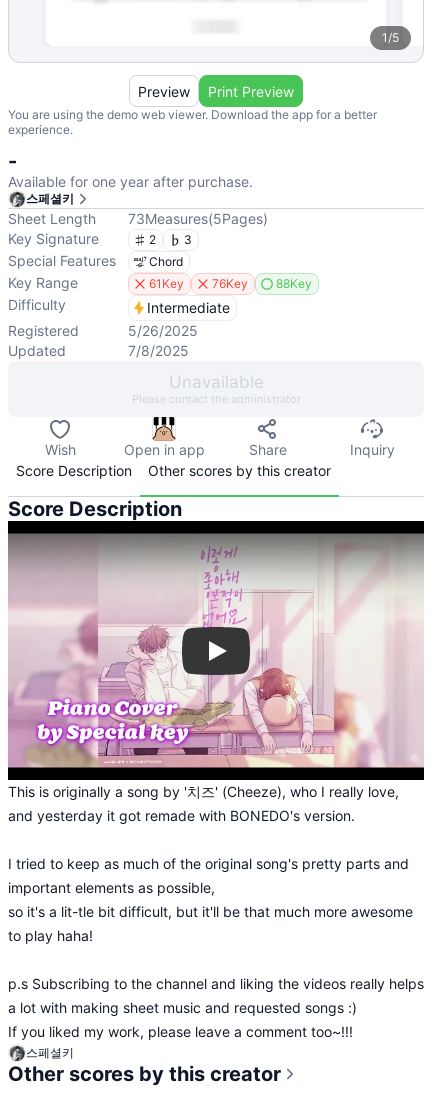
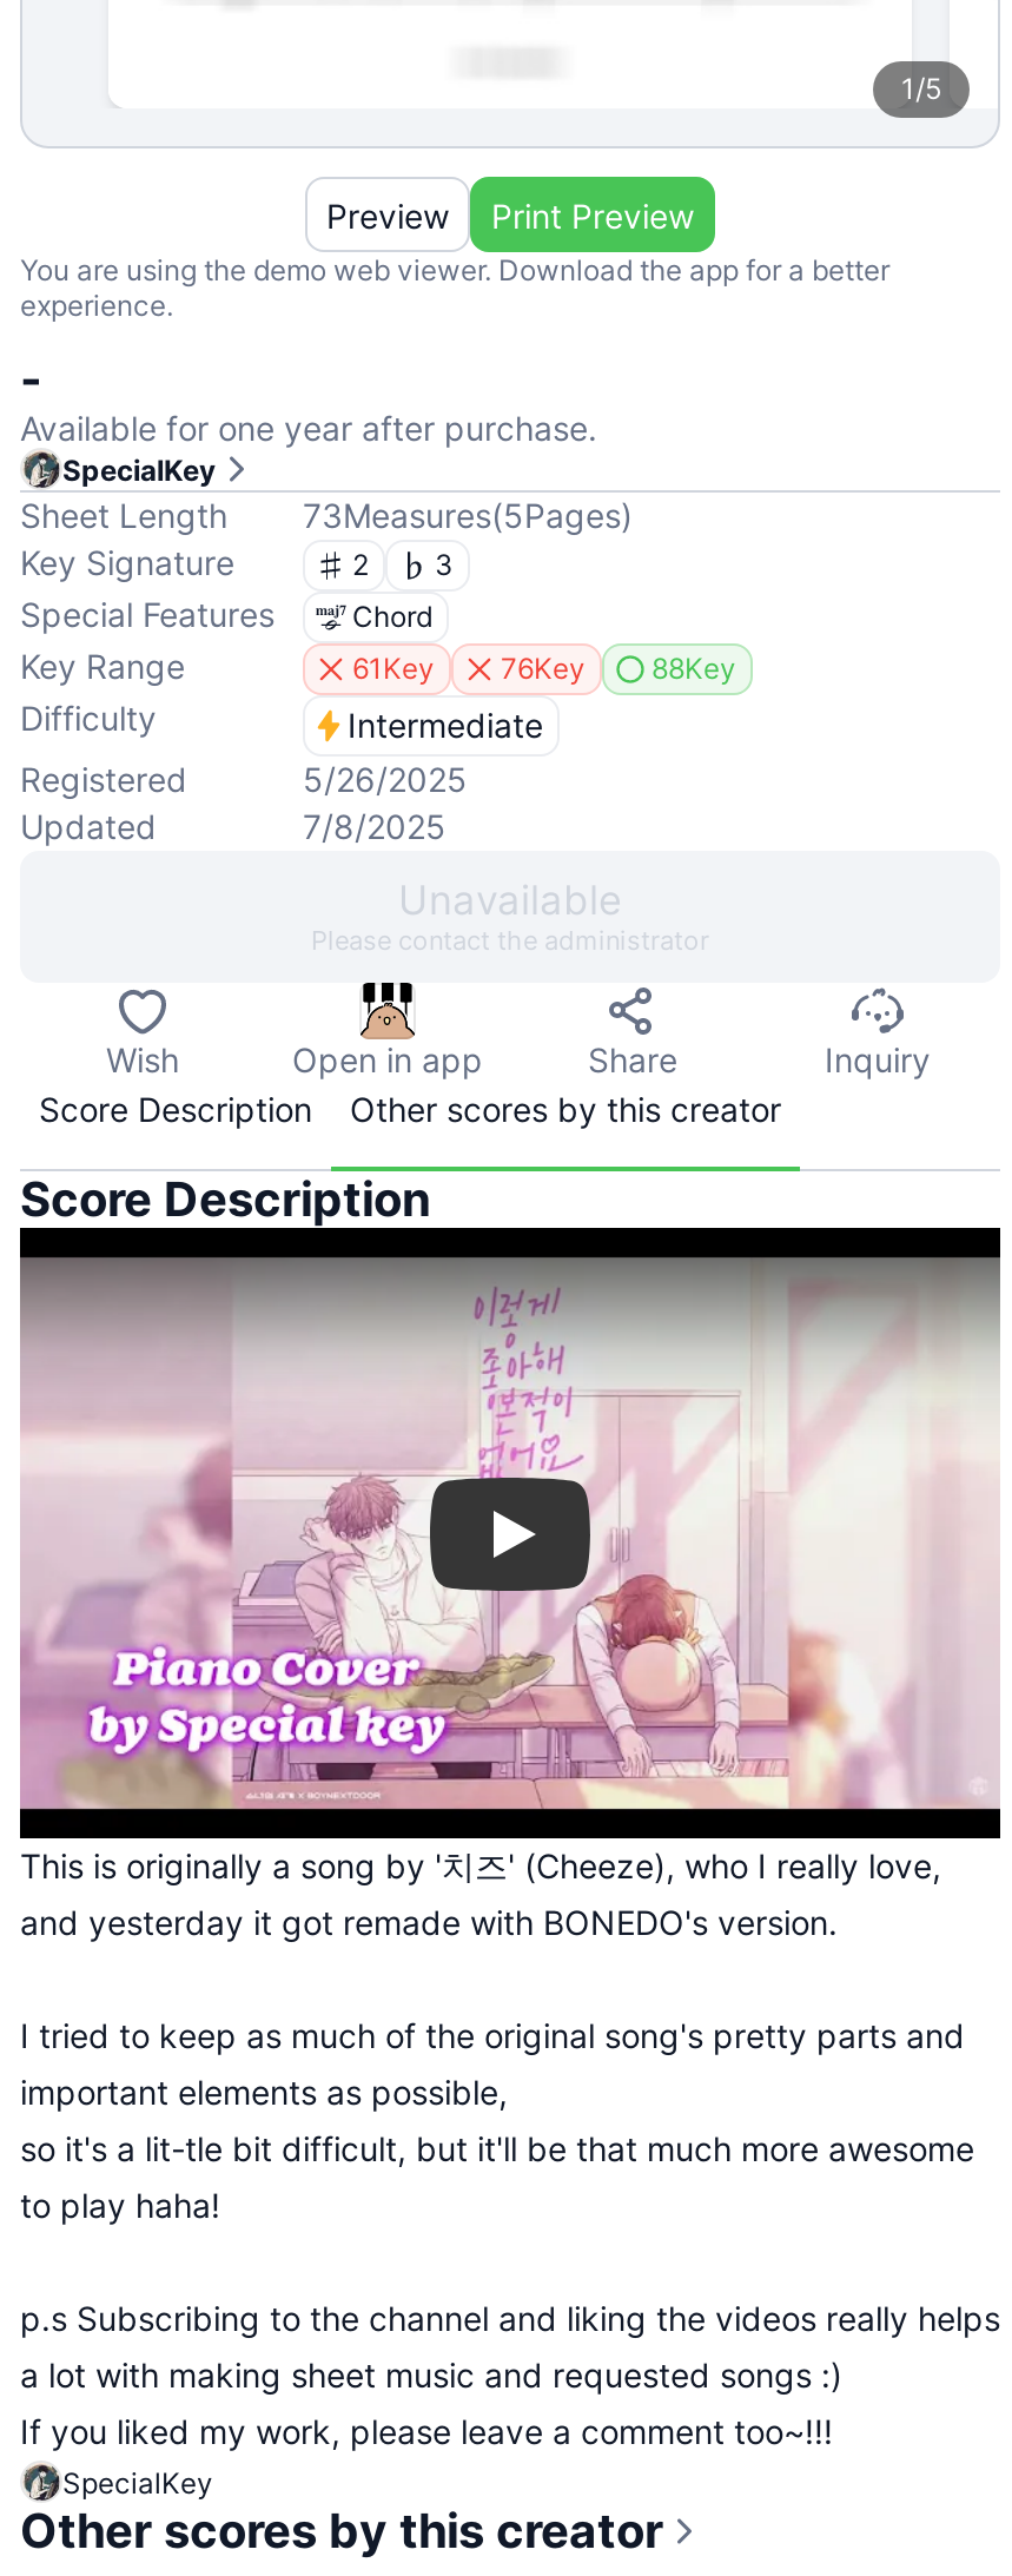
- 스페셜키
+ SpecialKey

- 스페셜키
+ SpecialKey
